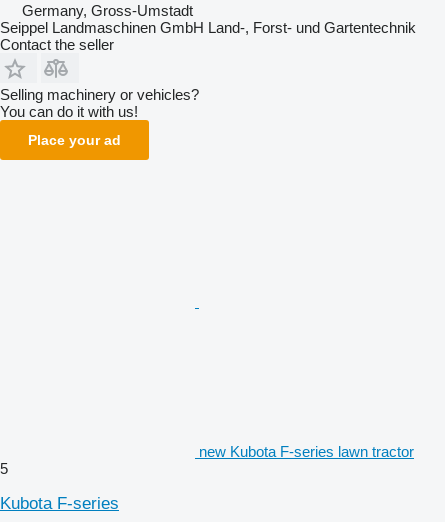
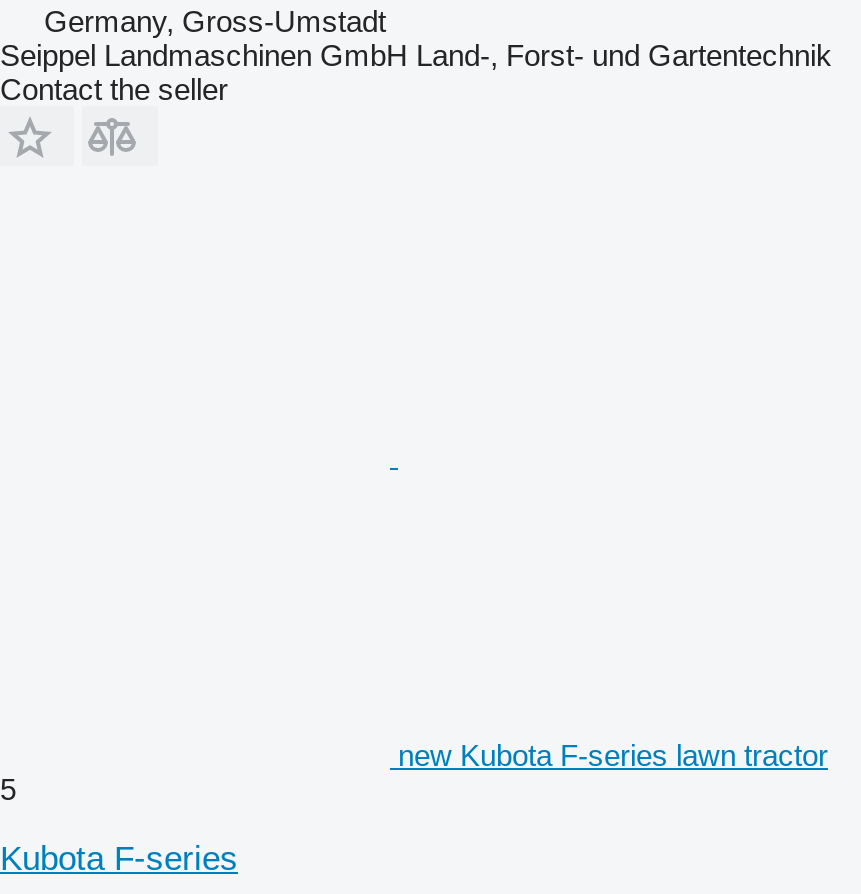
- Selling machinery or vehicles?
- You can do it with us!
- Place your ad
